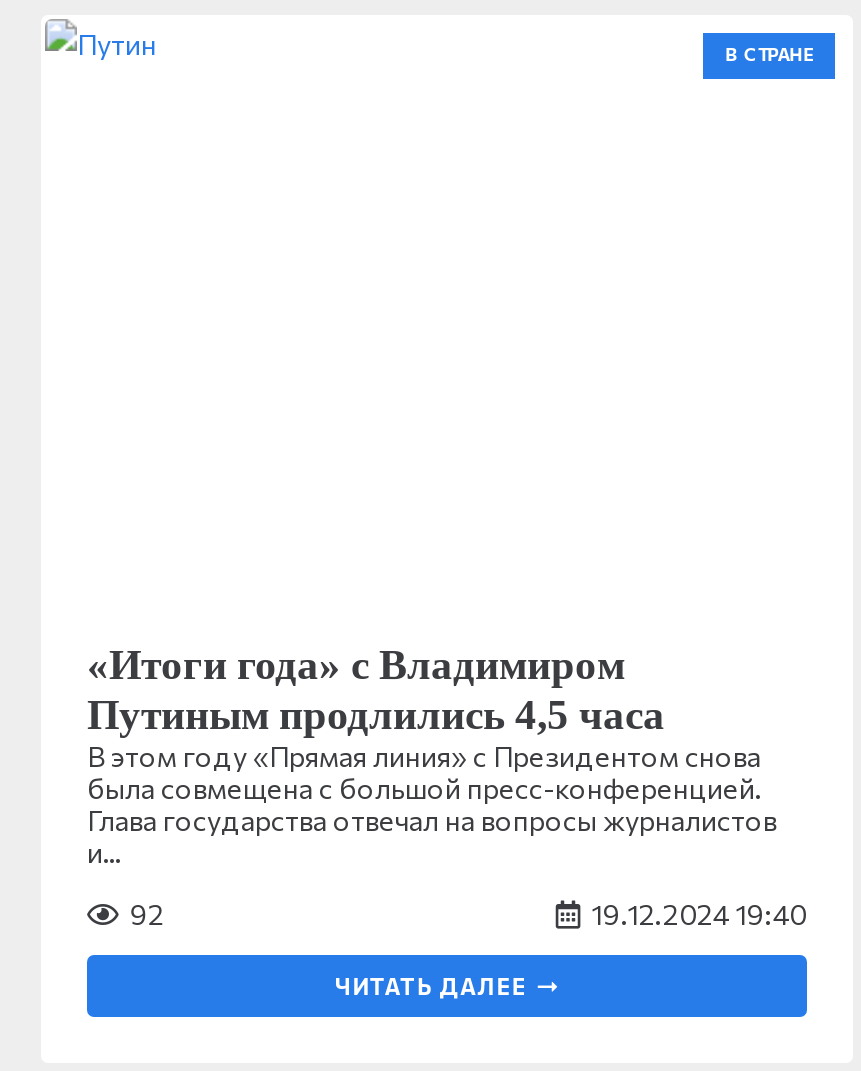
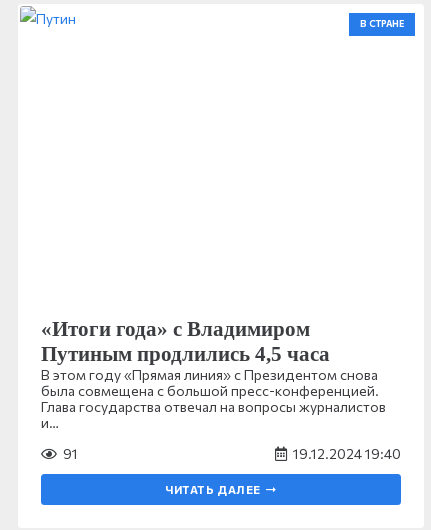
- 92
+ 91
